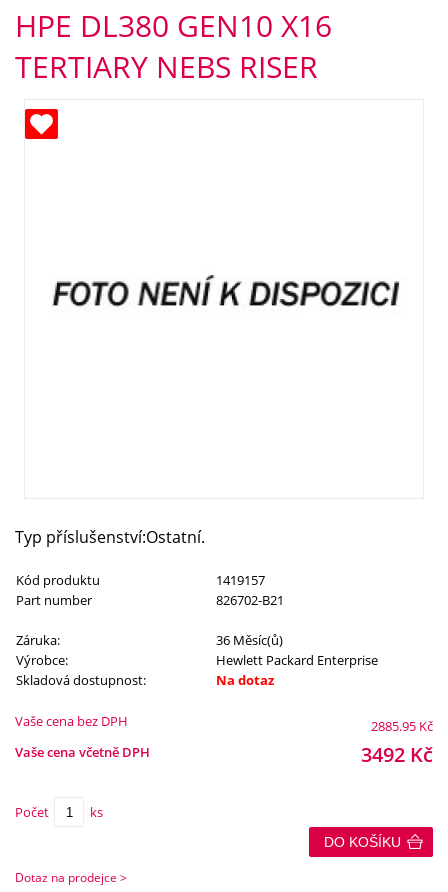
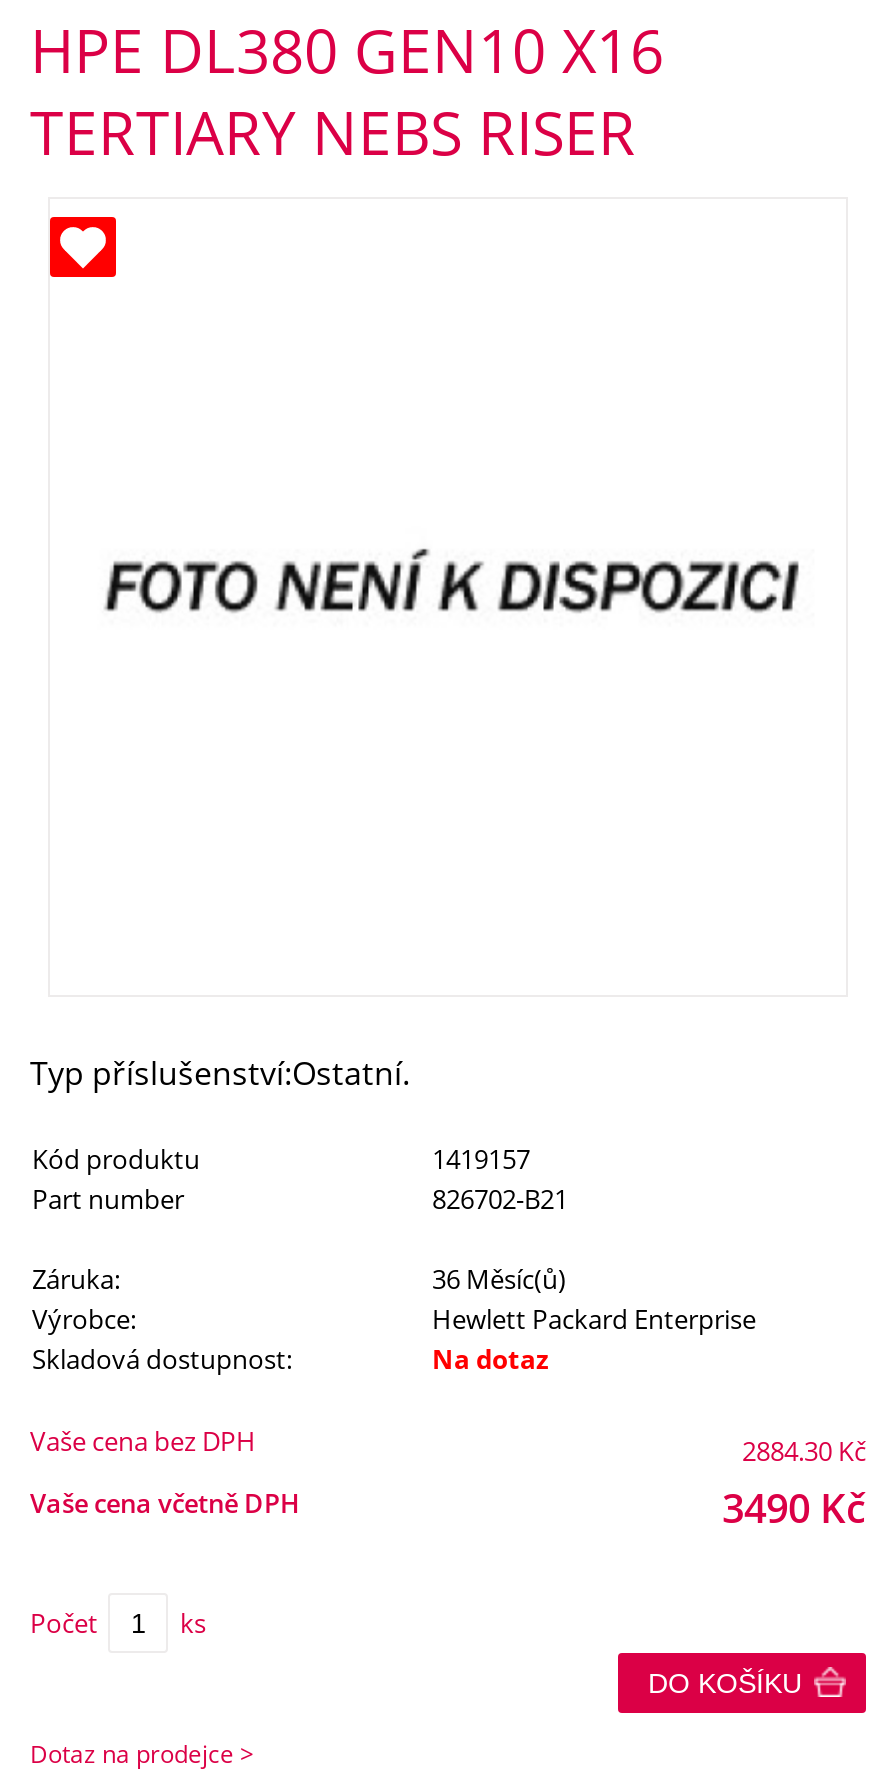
- 2885.95 Kč
+ 2884.30 Kč

- 3492 Kč
+ 3490 Kč
